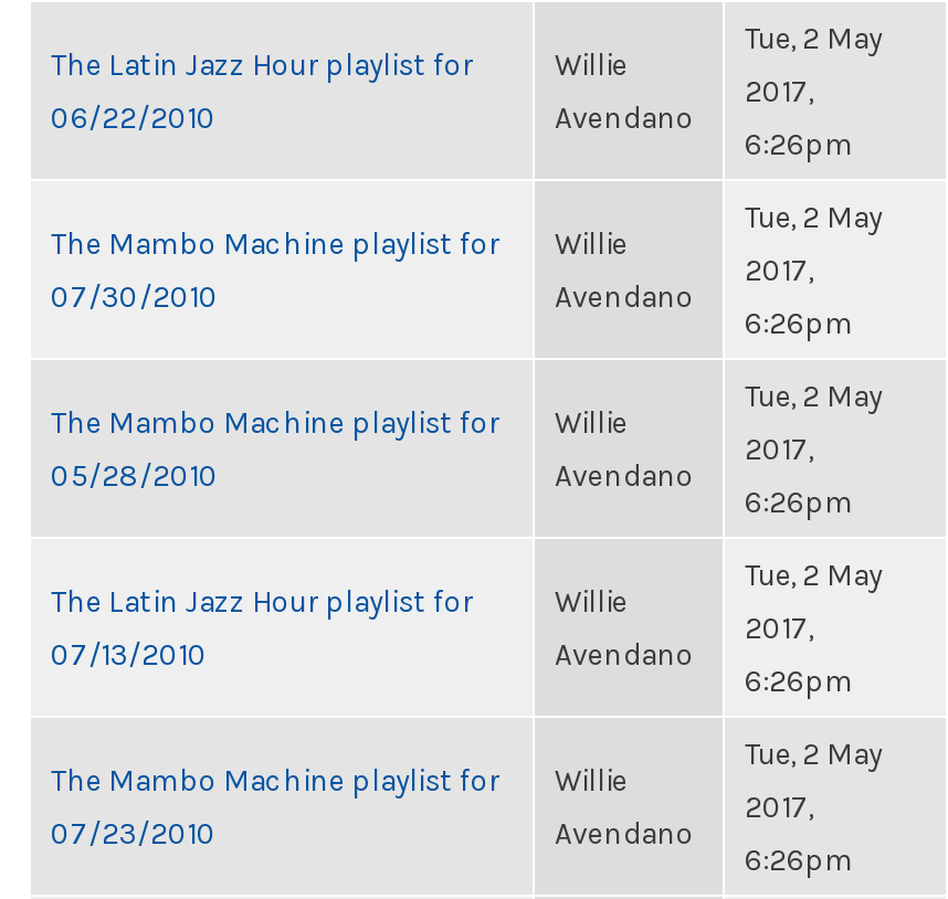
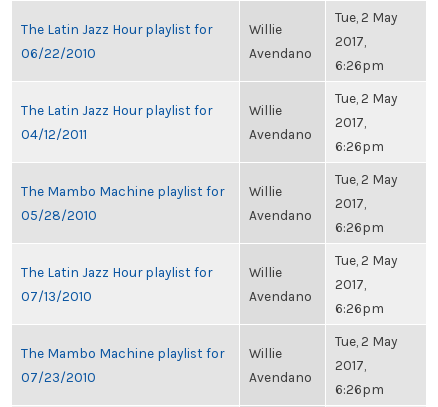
- The Mambo Machine playlist for
+ The Latin Jazz Hour playlist for

- 07/30/2010
+ 04/12/2011
